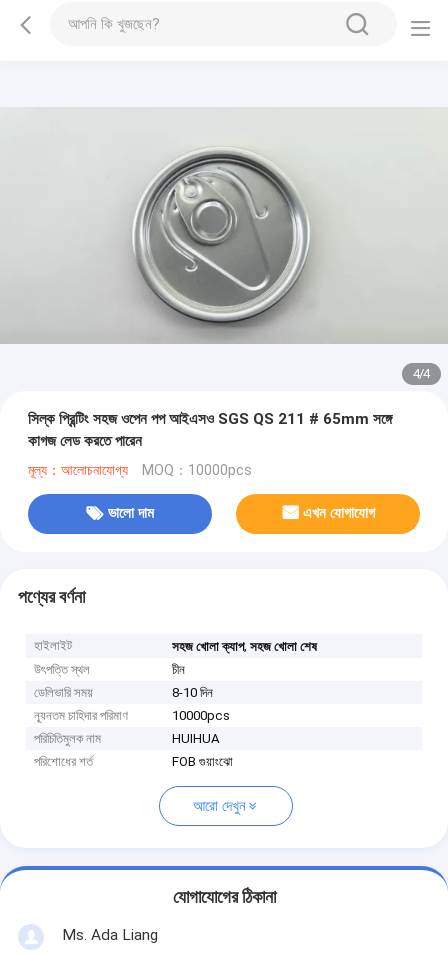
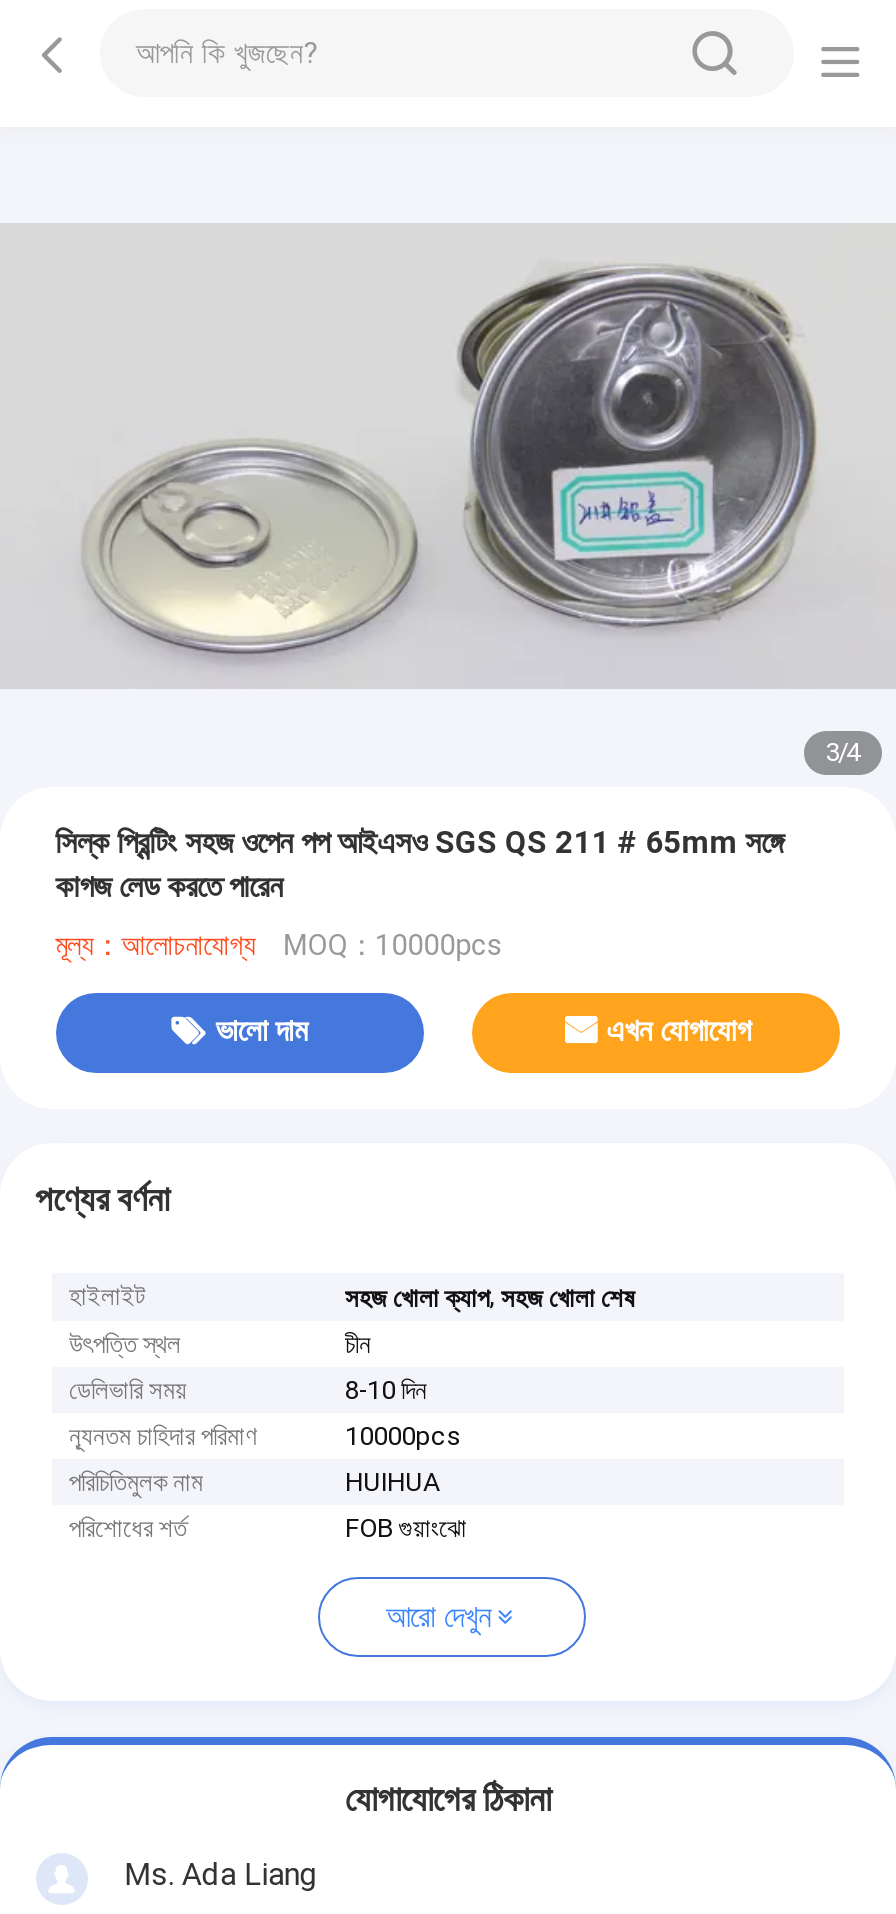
- [image]
- 4/4
+ [image]
+ 3/4
